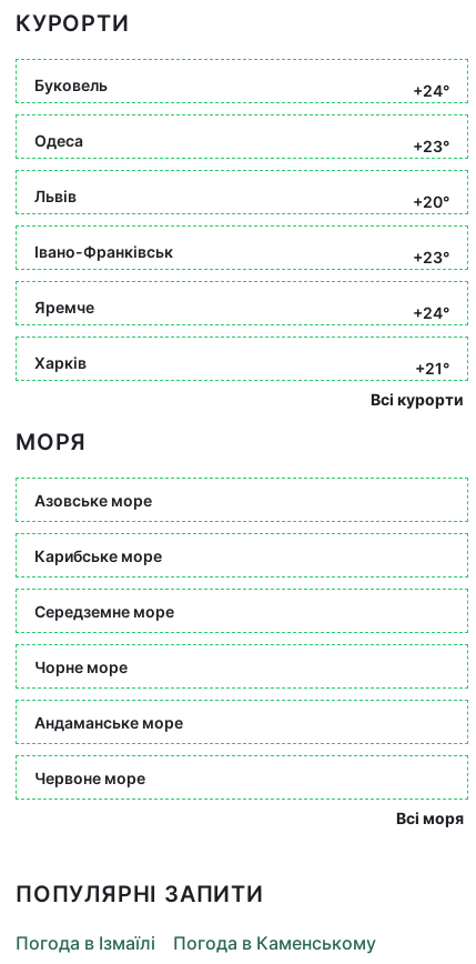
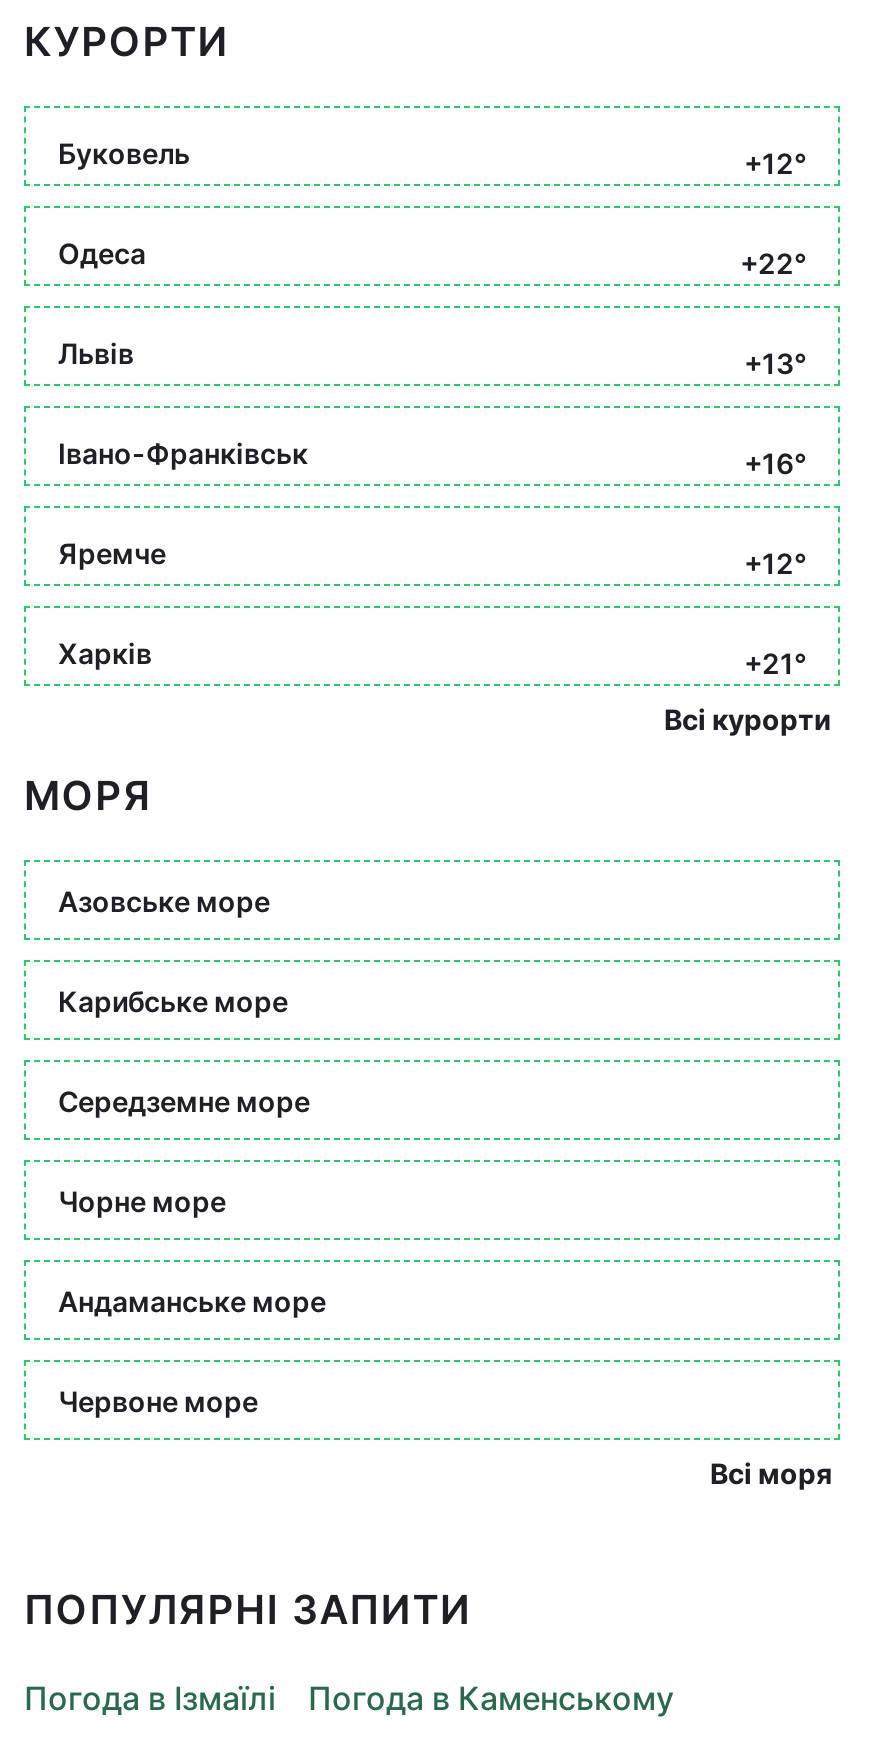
- +24°
+ +12°

- +23°
+ +22°

- +20°
+ +13°

- +23°
+ +16°

- +24°
+ +12°
